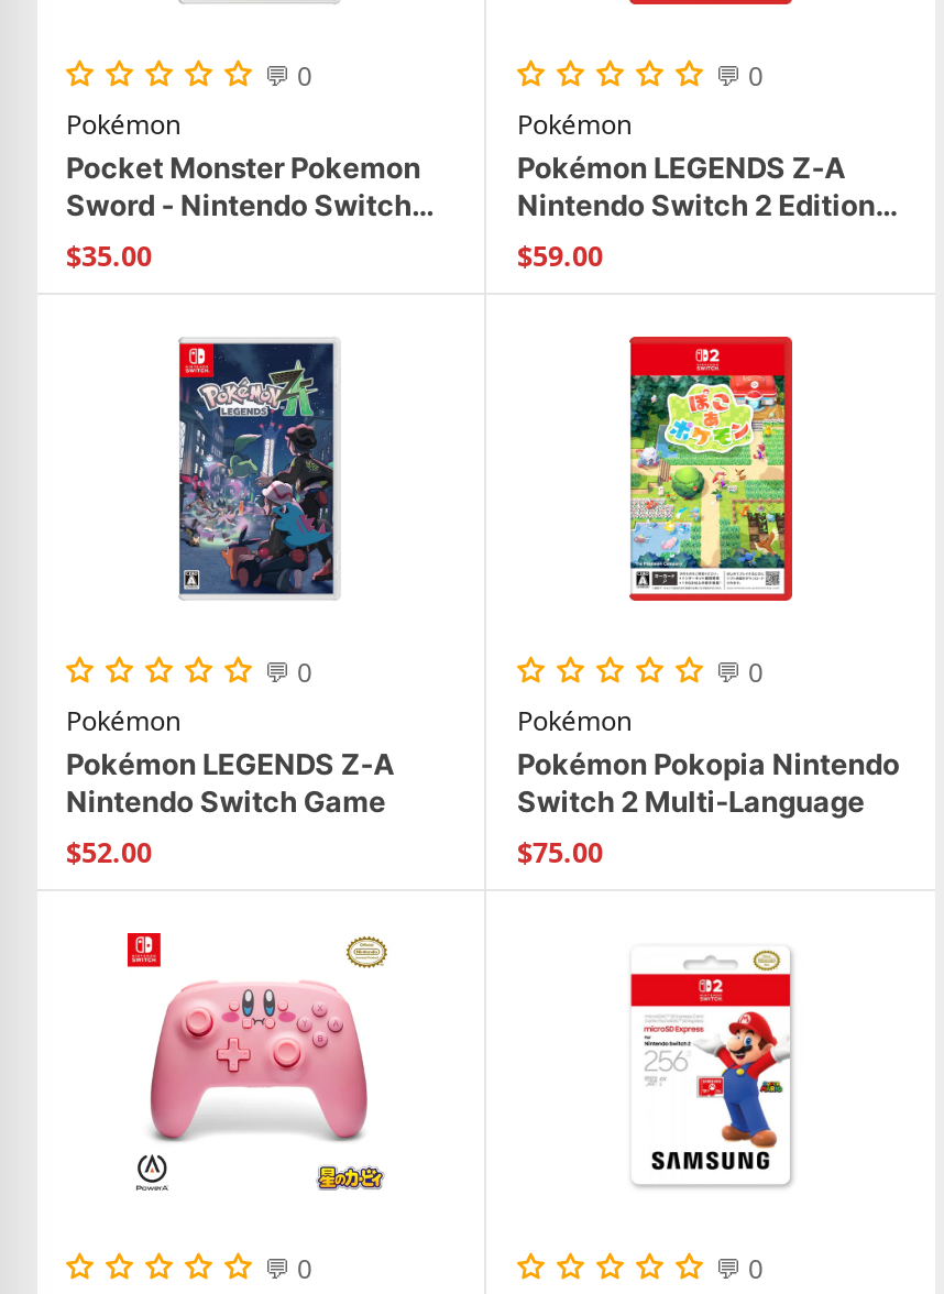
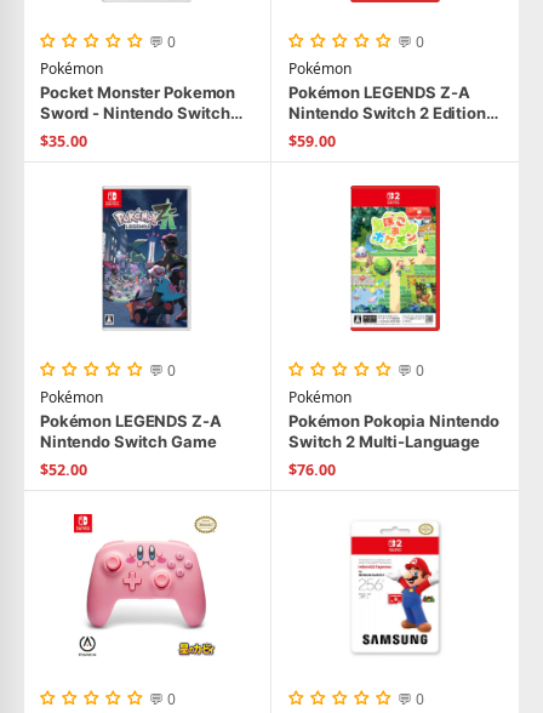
- $75.00
+ $76.00
